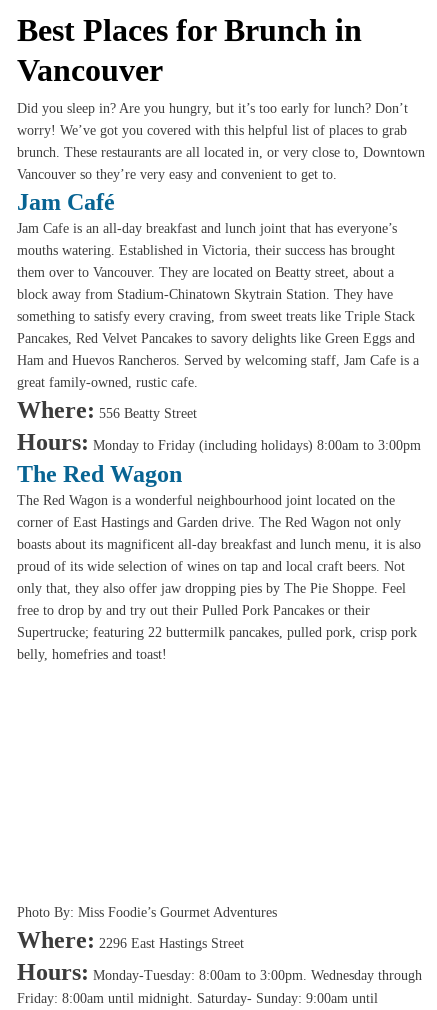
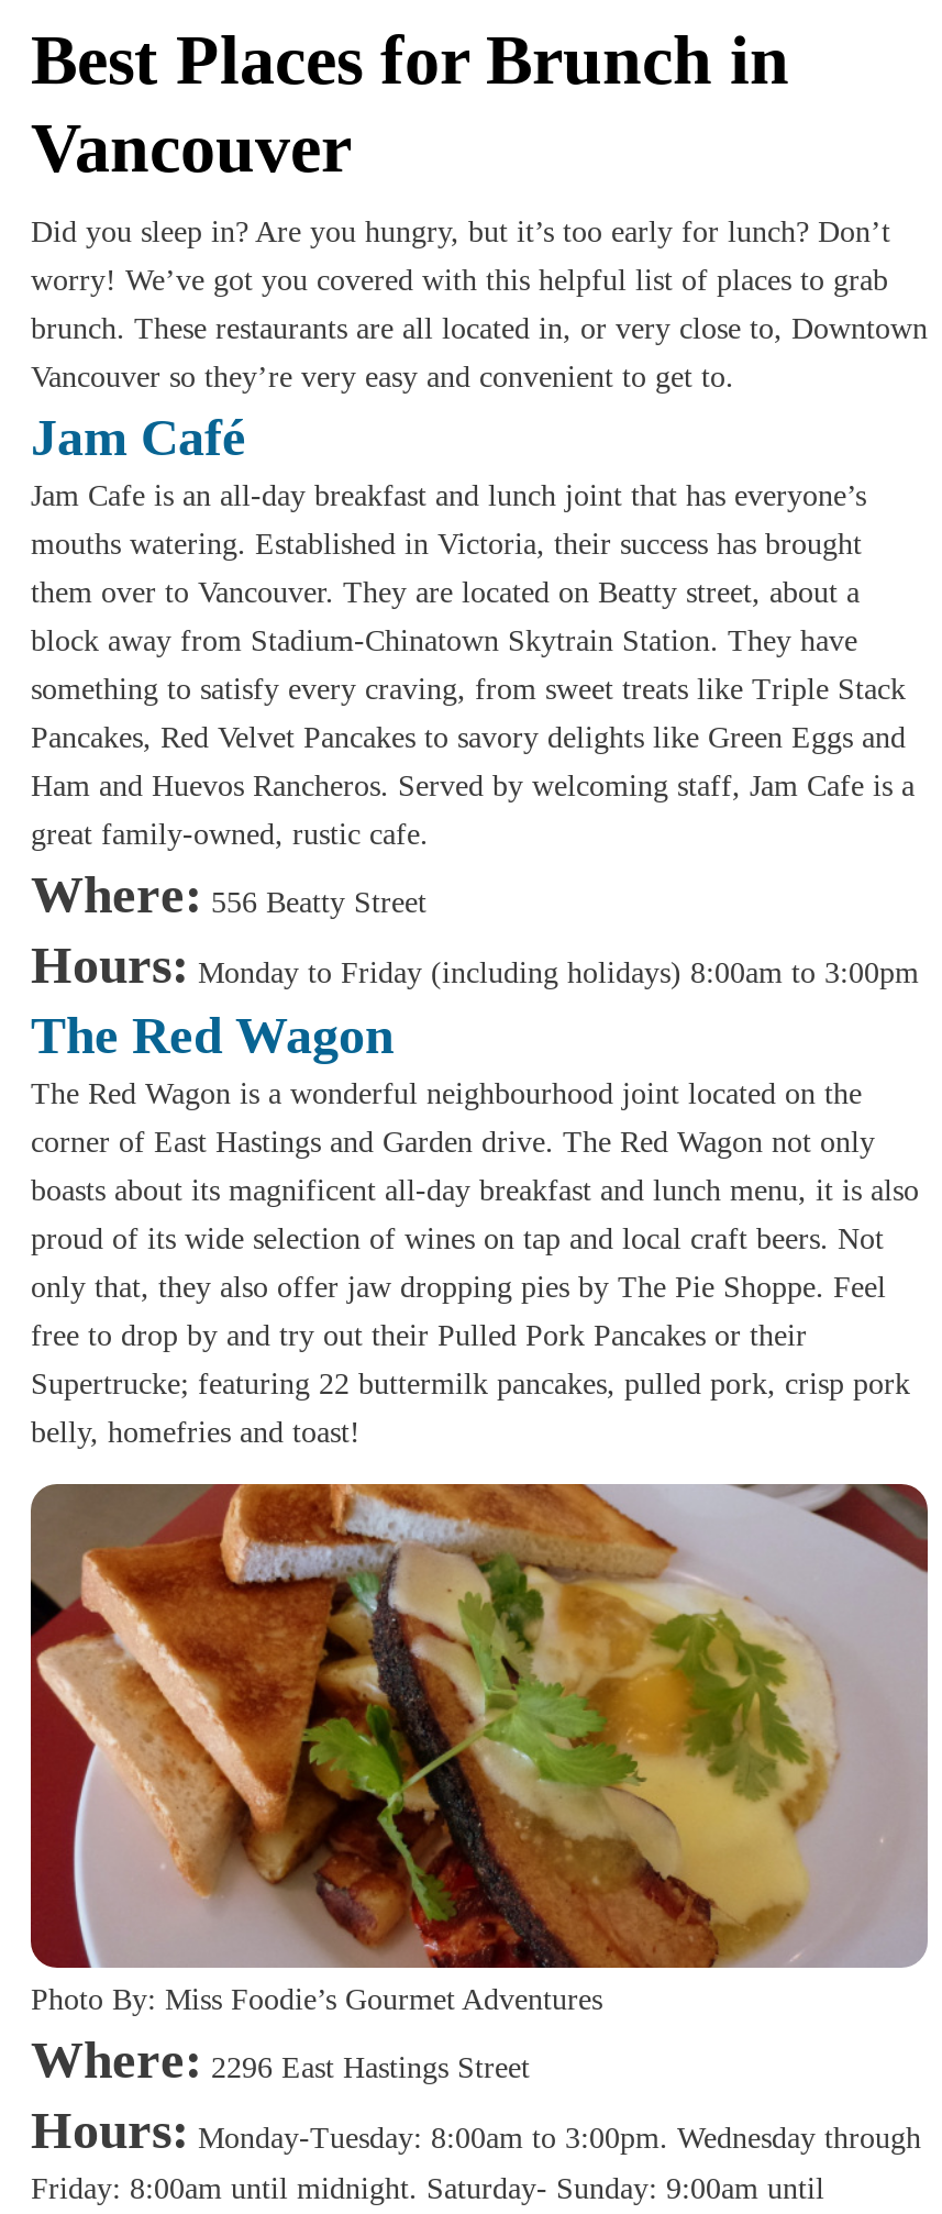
+ [image]
